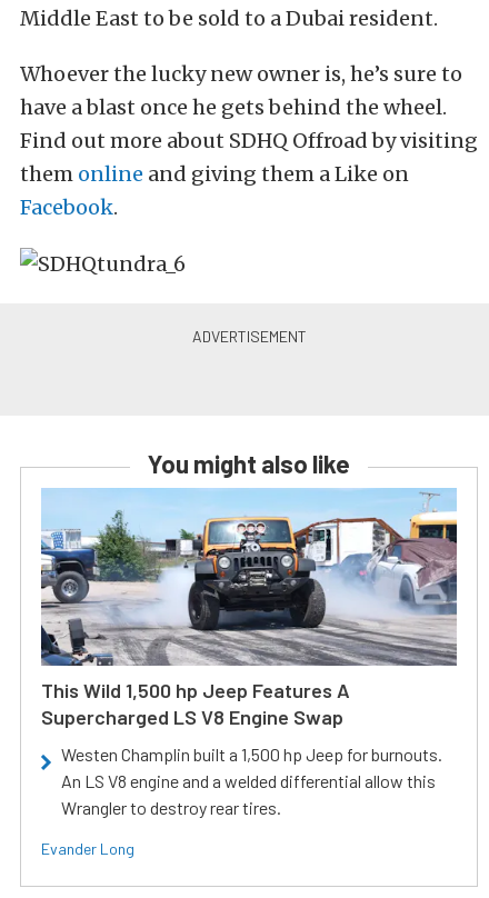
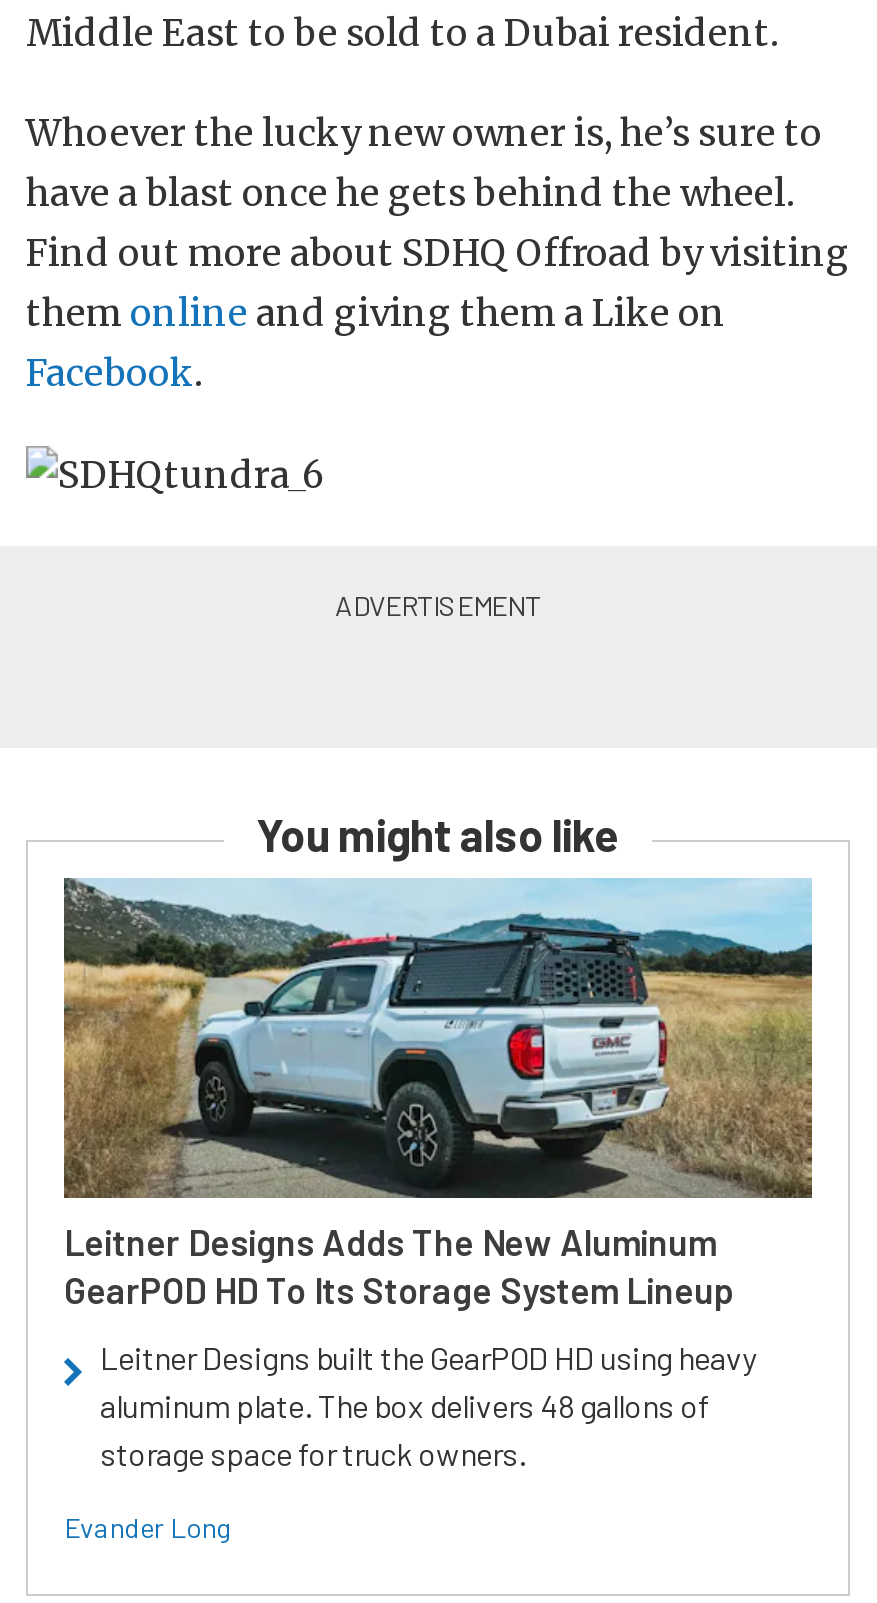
- [image]
- This Wild 1,500 hp Jeep Features A
- Supercharged LS V8 Engine Swap
+ [image]
+ Leitner Designs Adds The New Aluminum
+ GearPOD HD To Its Storage System Lineup

- Westen Champlin built a 1,500 hp Jeep for burnouts.
- An LS V8 engine and a welded differential allow this
- Wrangler to destroy rear tires.
+ Leitner Designs built the GearPOD HD using heavy
+ aluminum plate. The box delivers 48 gallons of
+ storage space for truck owners.
